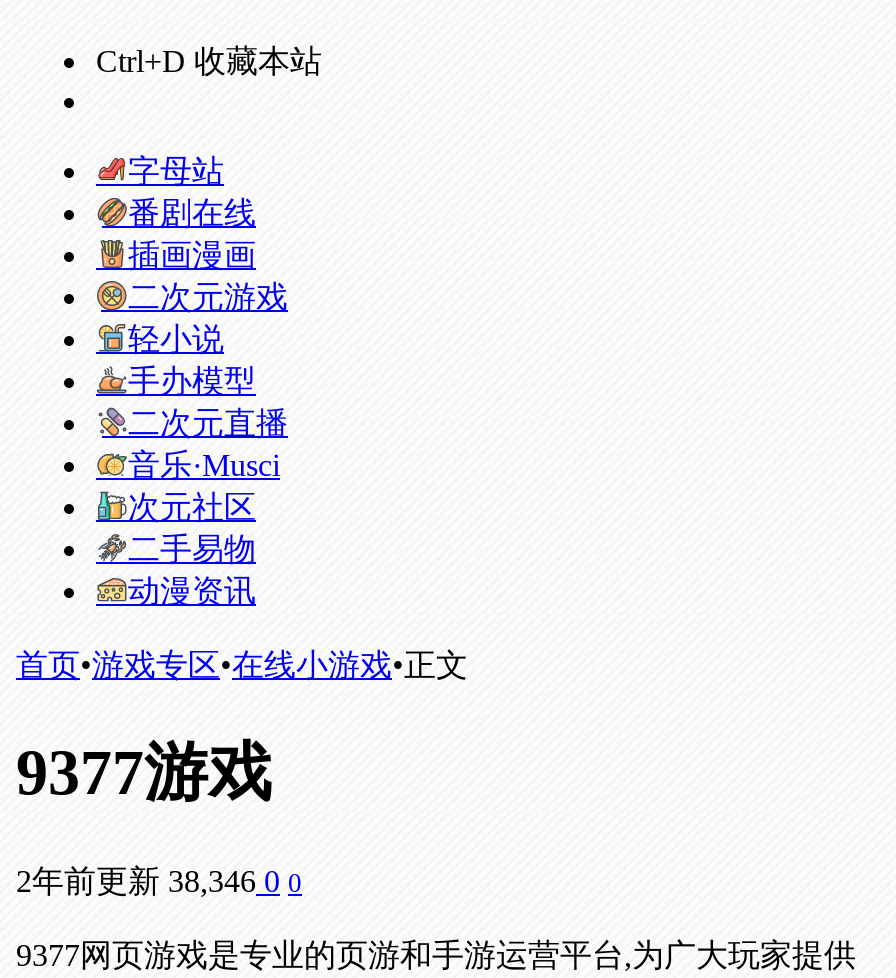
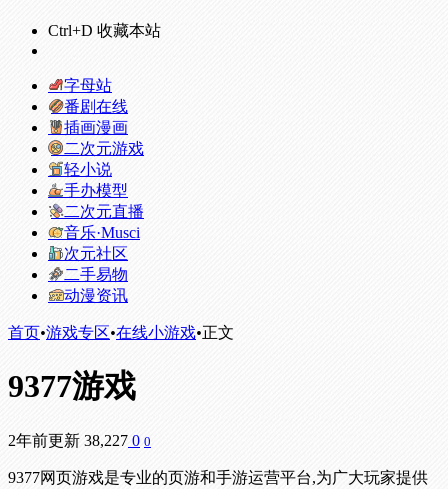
- 2年前更新38,346 0 0
+ 2年前更新38,227 0 0
